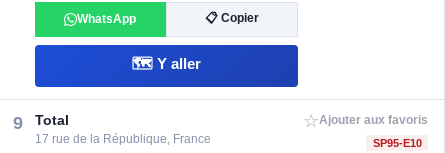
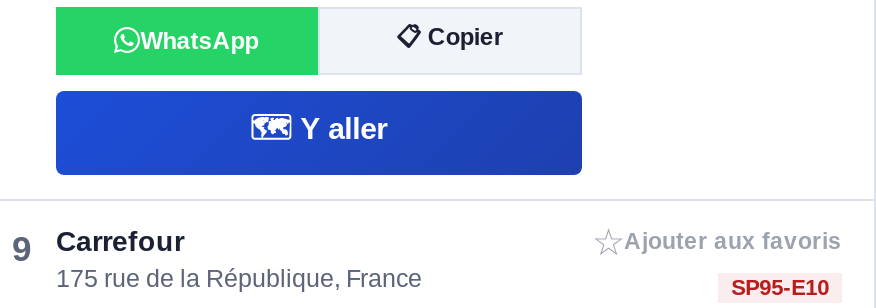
- Total
- 17 rue de la République, France
+ Carrefour
+ 175 rue de la République, France
